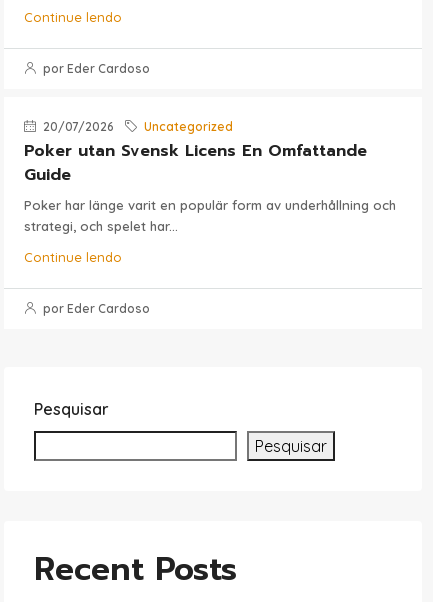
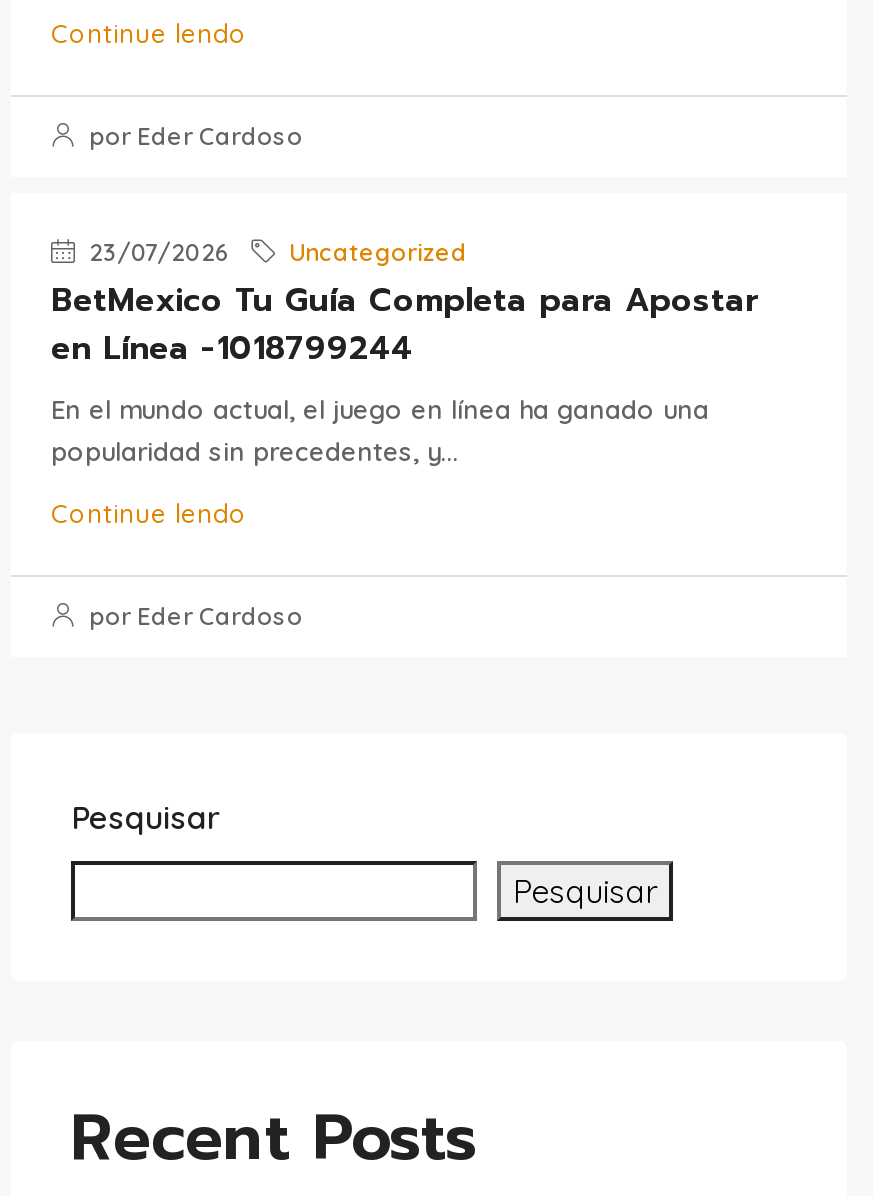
- 20/07/2026 Uncategorized
+ 23/07/2026 Uncategorized

- Poker utan Svensk Licens En Omfattande
- Guide
- Poker har länge varit en populär form av underhållning och
- strategi, och spelet har...
+ BetMexico Tu Guía Completa para Apostar
+ en Línea -1018799244
+ En el mundo actual, el juego en línea ha ganado una
+ popularidad sin precedentes, y...
